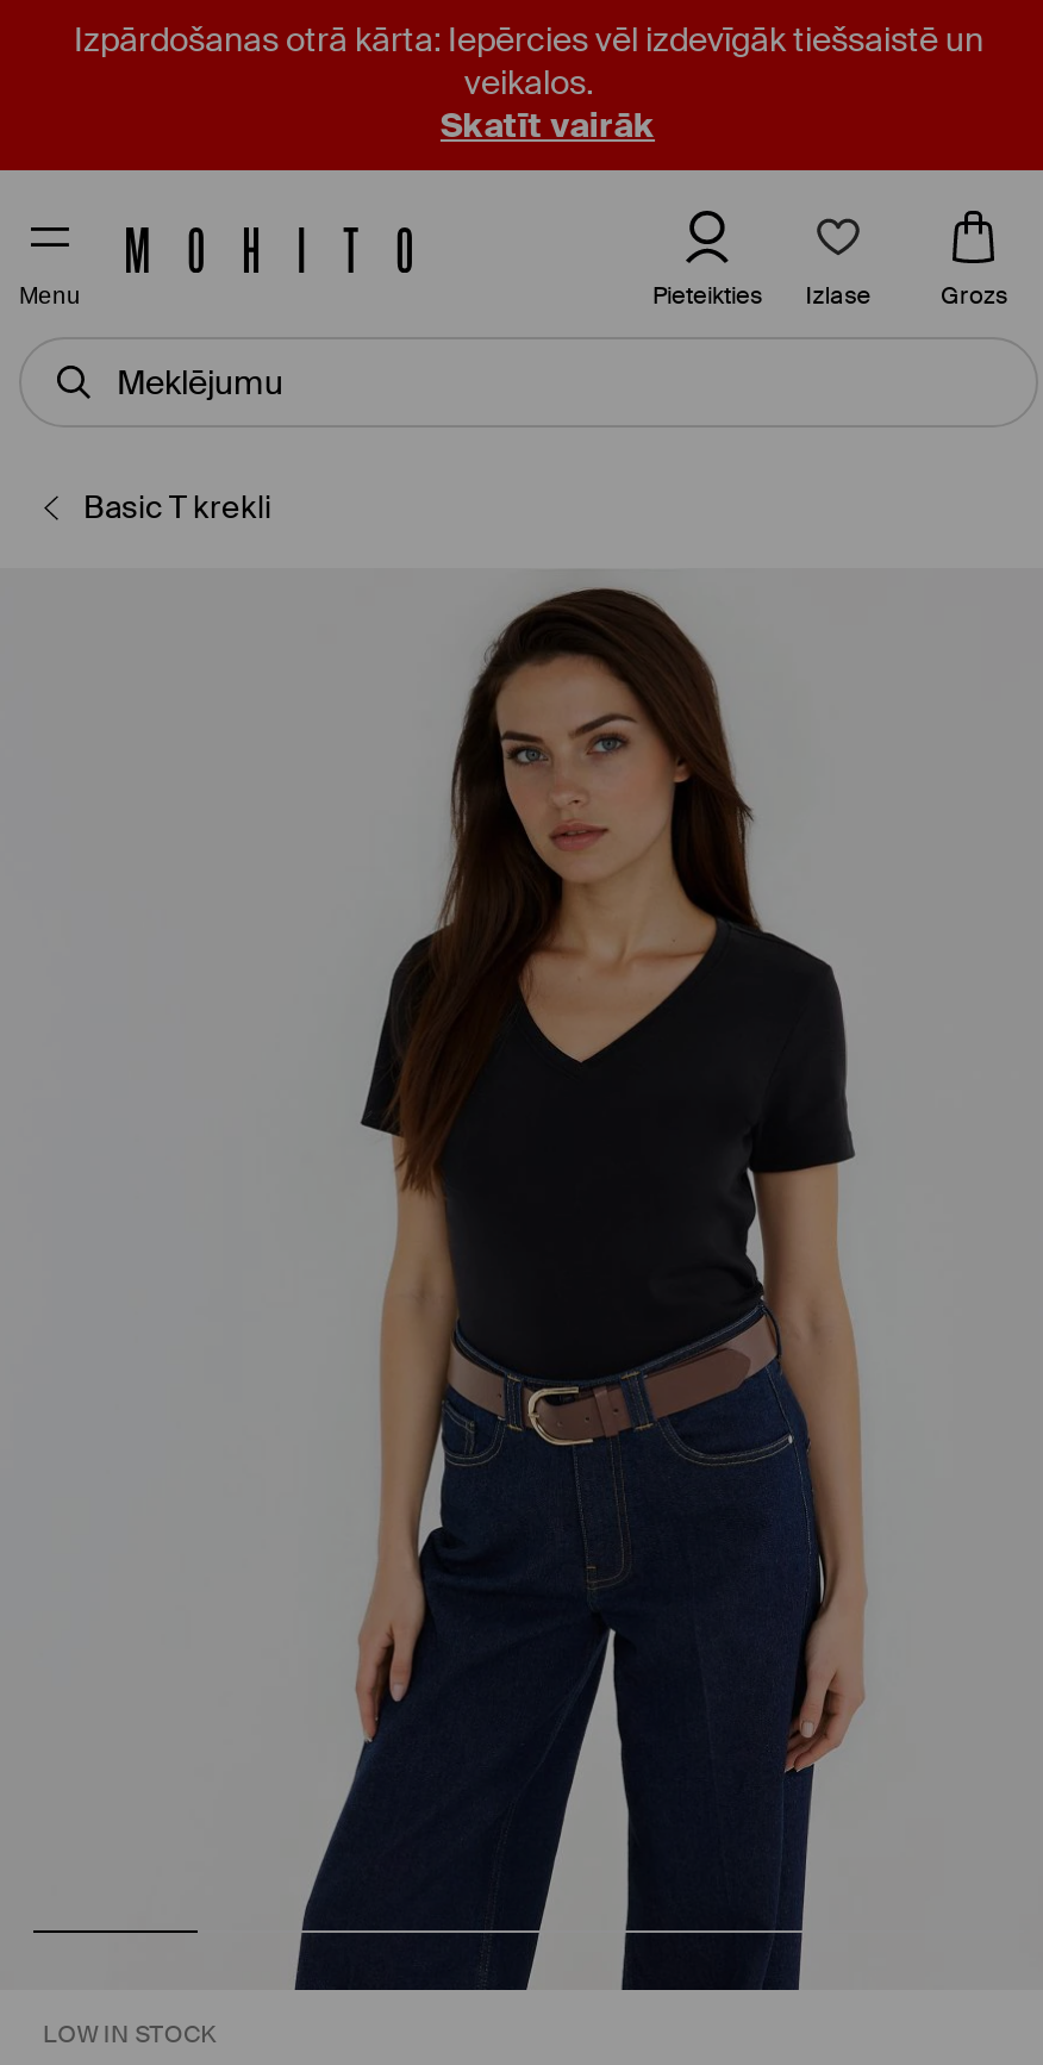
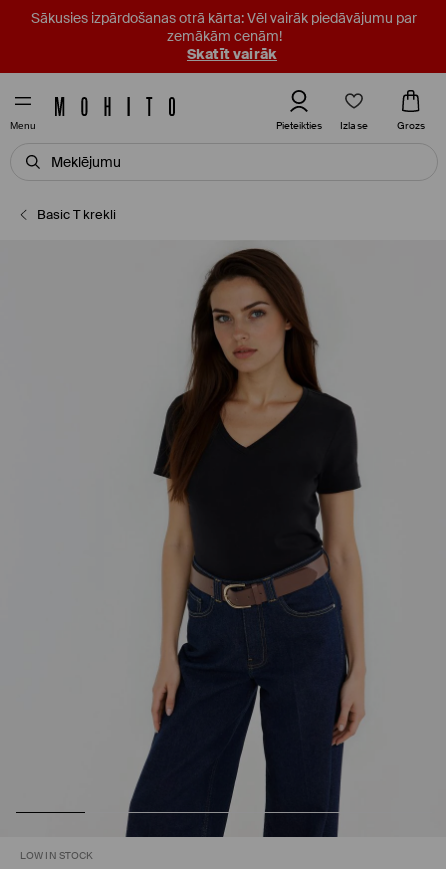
- Izpārdošanas otrā kārta: Iepērcies vēl izdevīgāk tiešsaistē un
- veikalos.
+ Sākusies izpārdošanas otrā kārta: Vēl vairāk piedāvājumu par
+ zemākām cenām!
